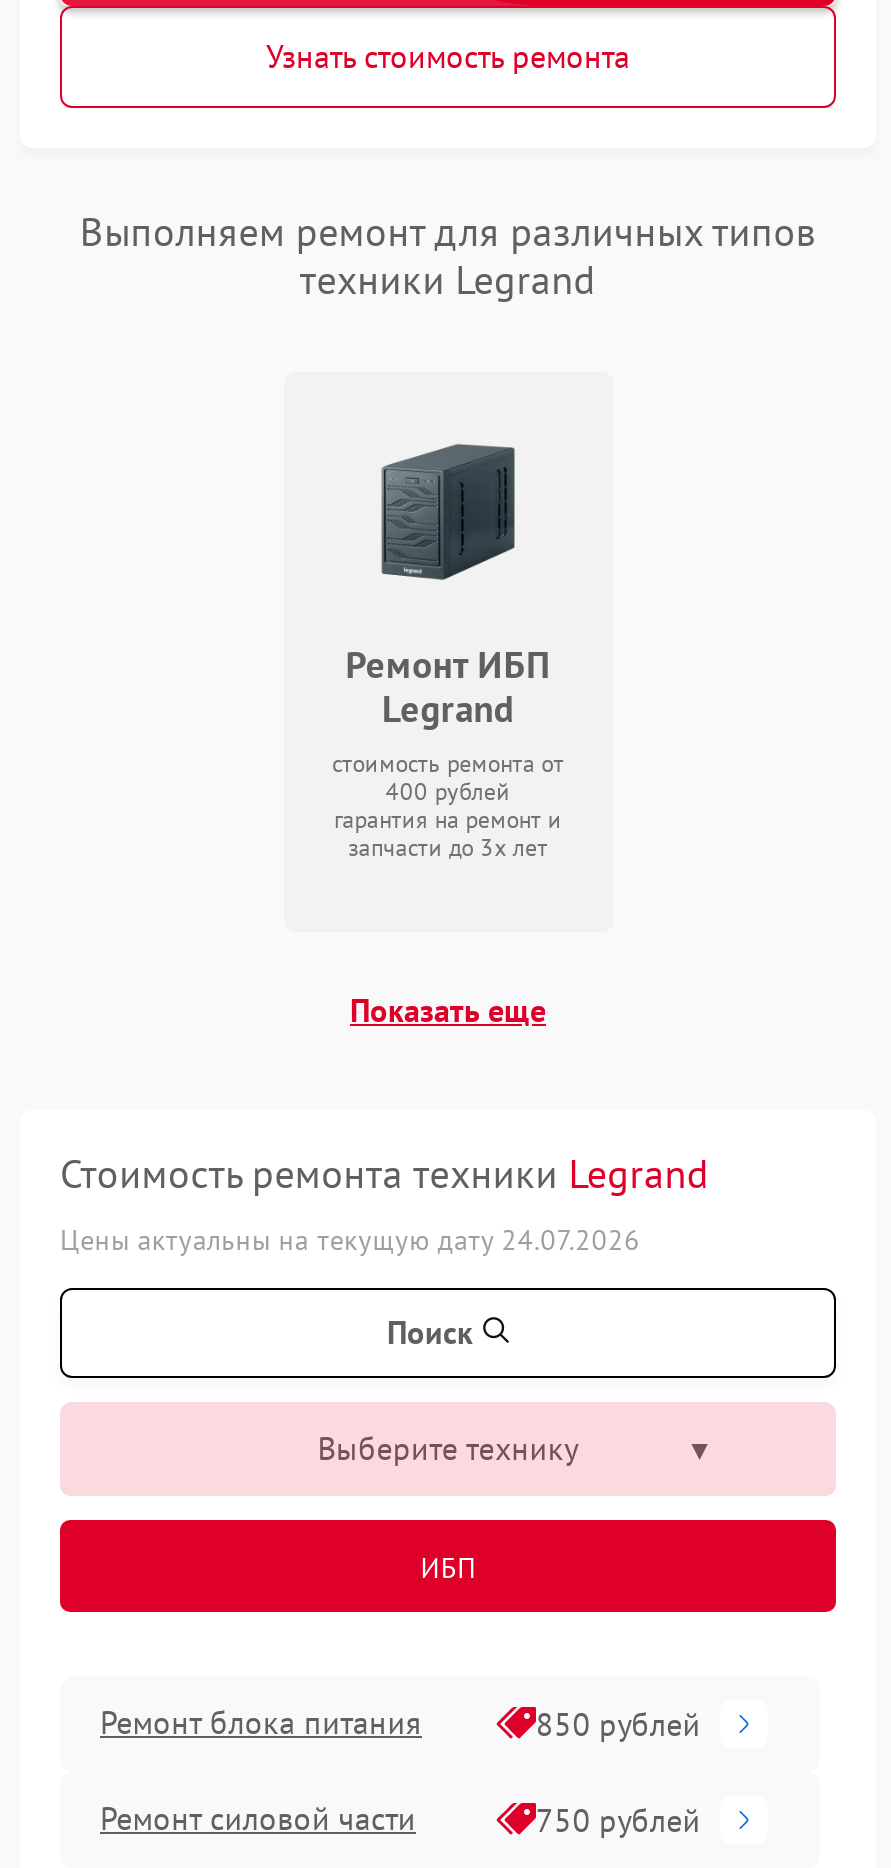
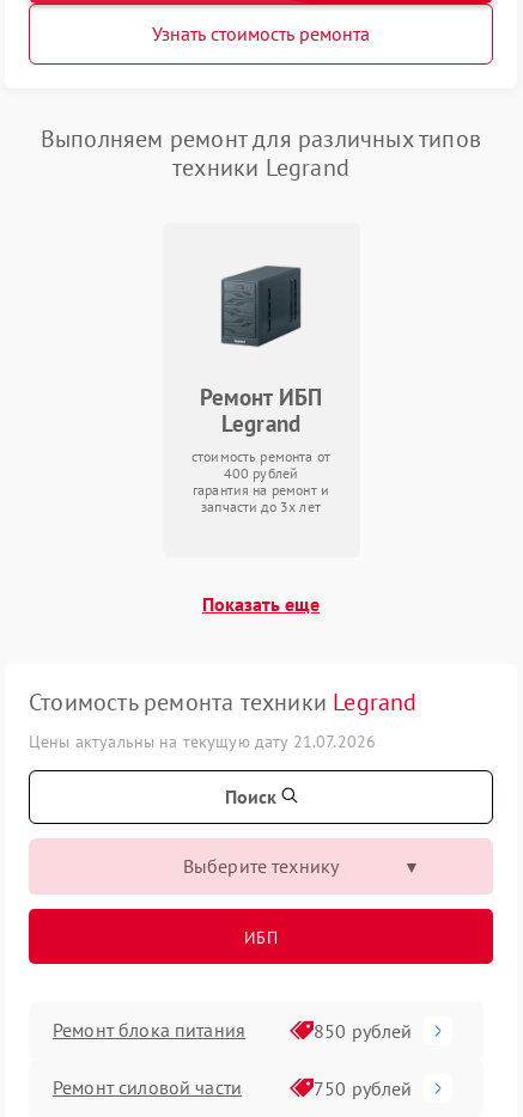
- Цены актуальны на текущую дату 24.07.2026
+ Цены актуальны на текущую дату 21.07.2026
